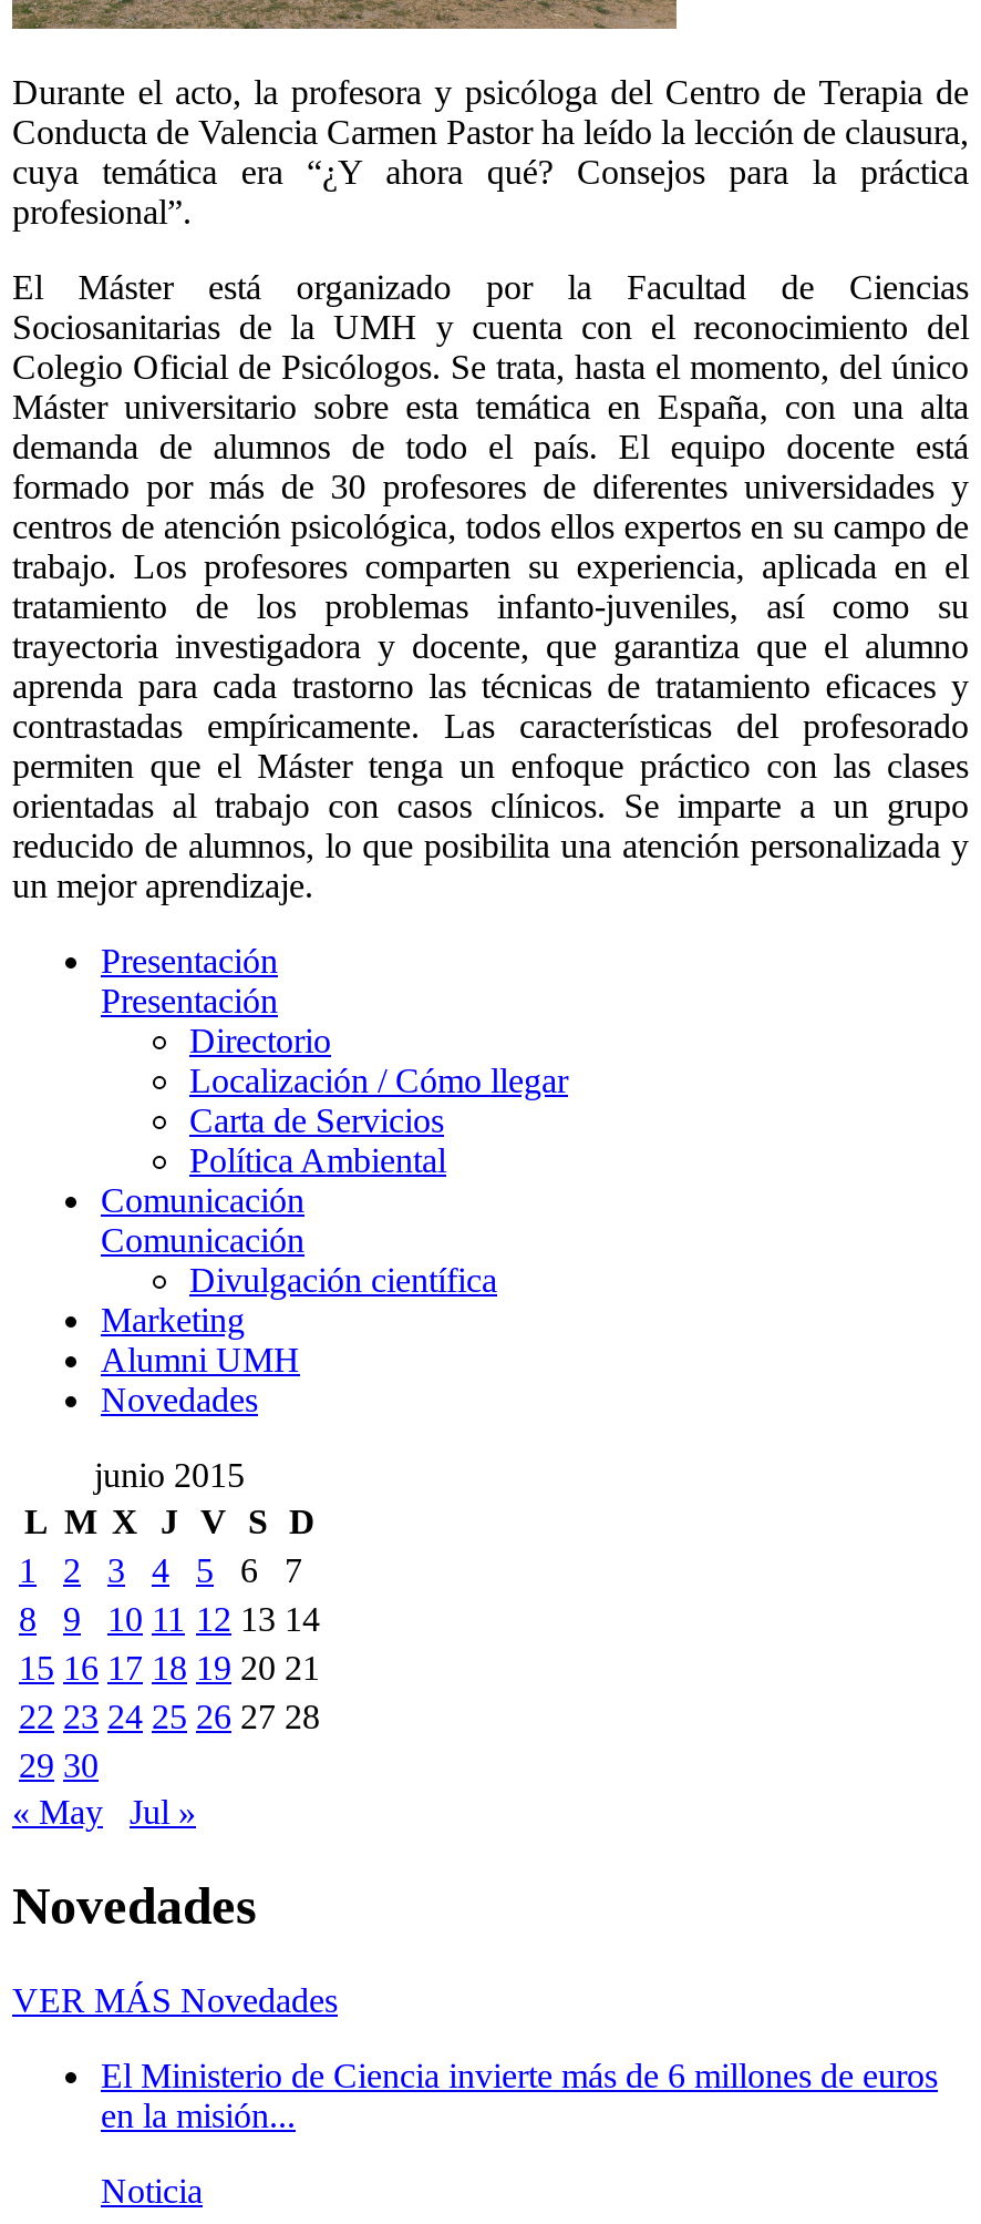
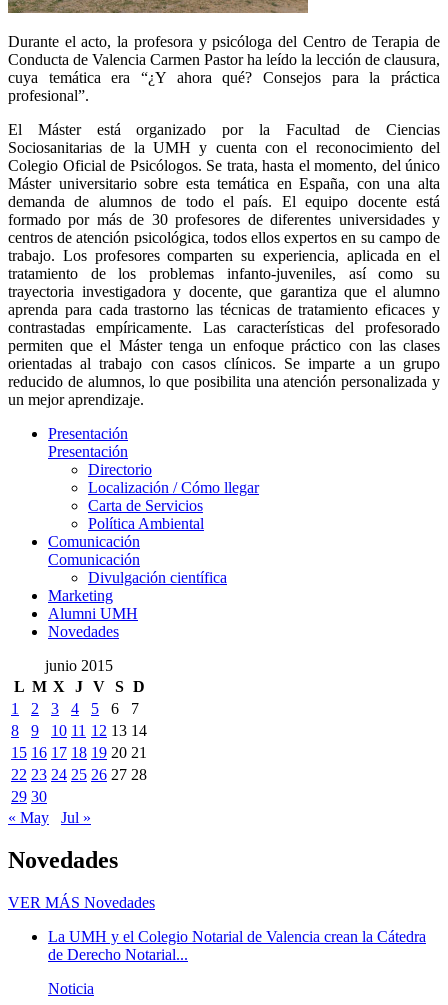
- El Ministerio de Ciencia invierte más de 6 millones de euros
- en la misión...
+ La UMH y el Colegio Notarial de Valencia crean la Cátedra
+ de Derecho Notarial...
